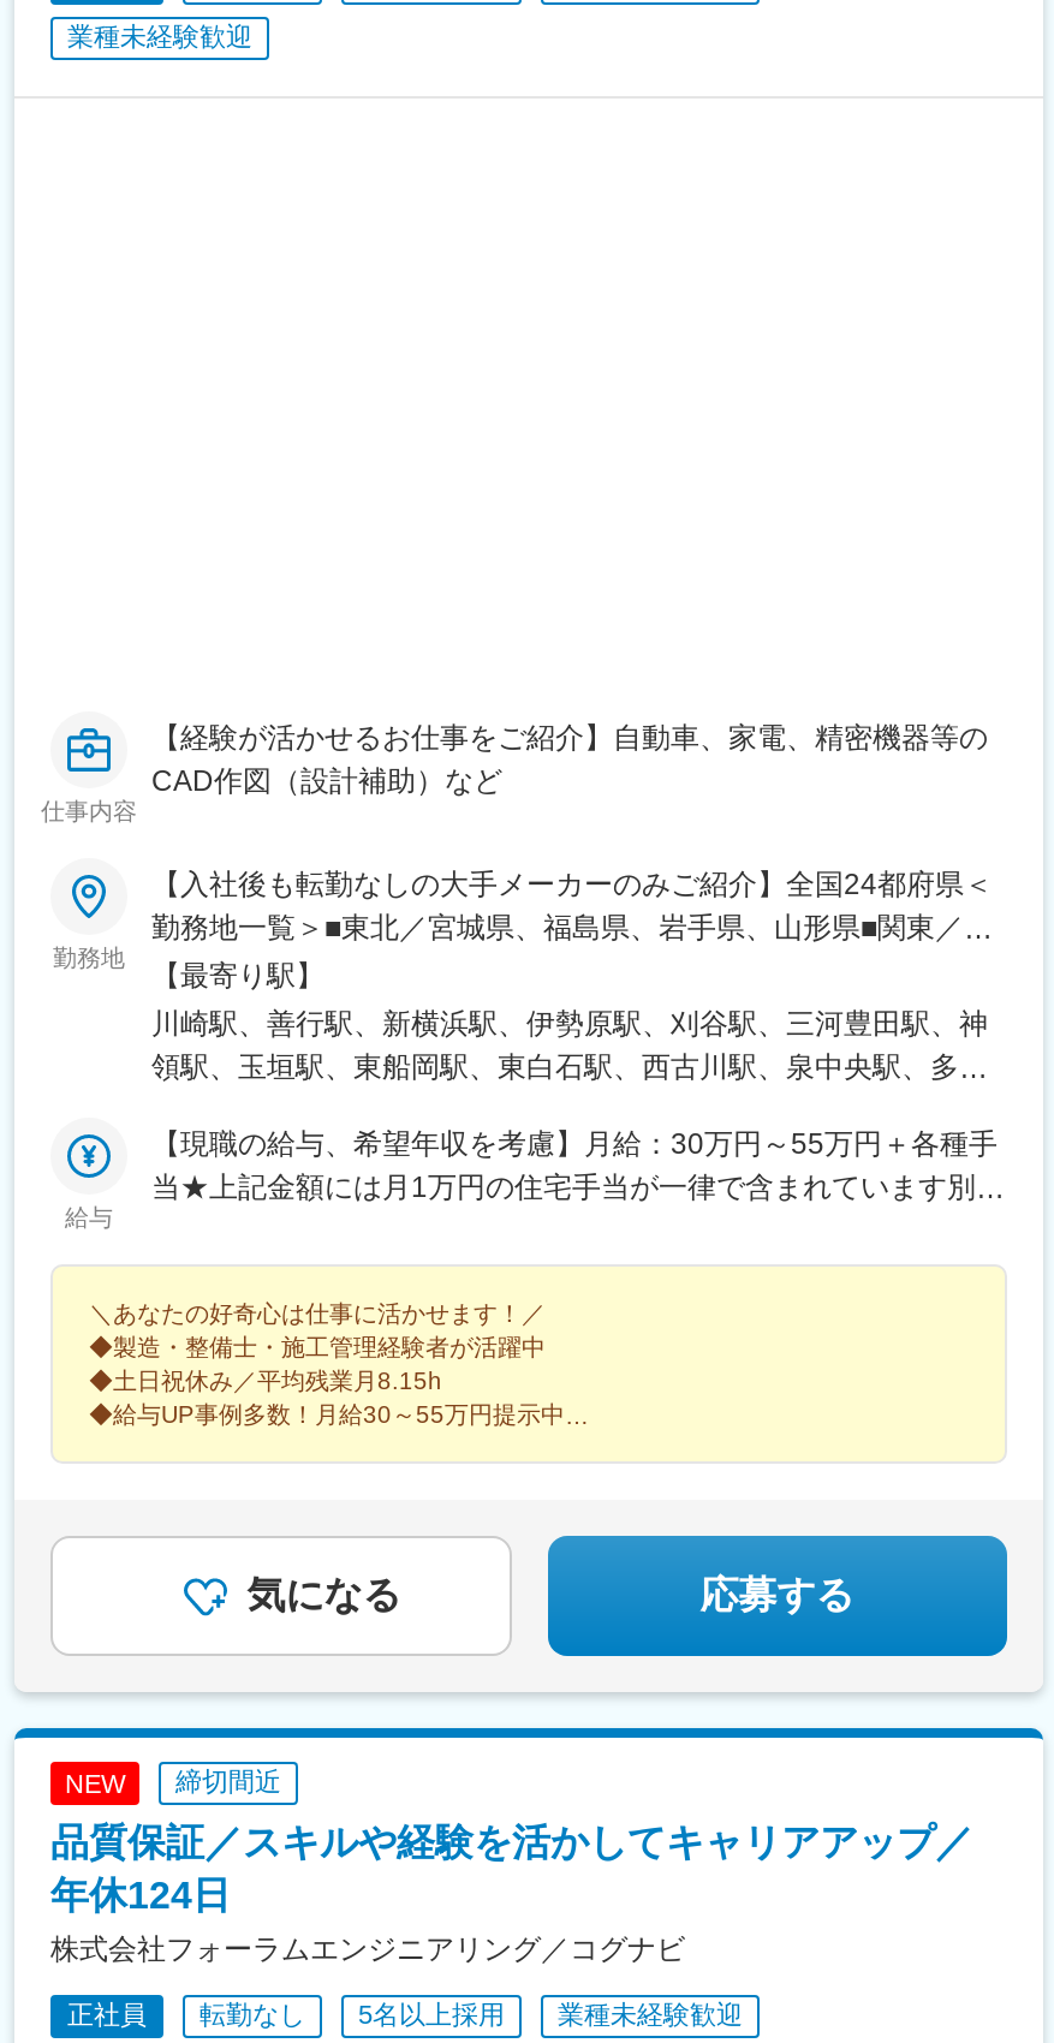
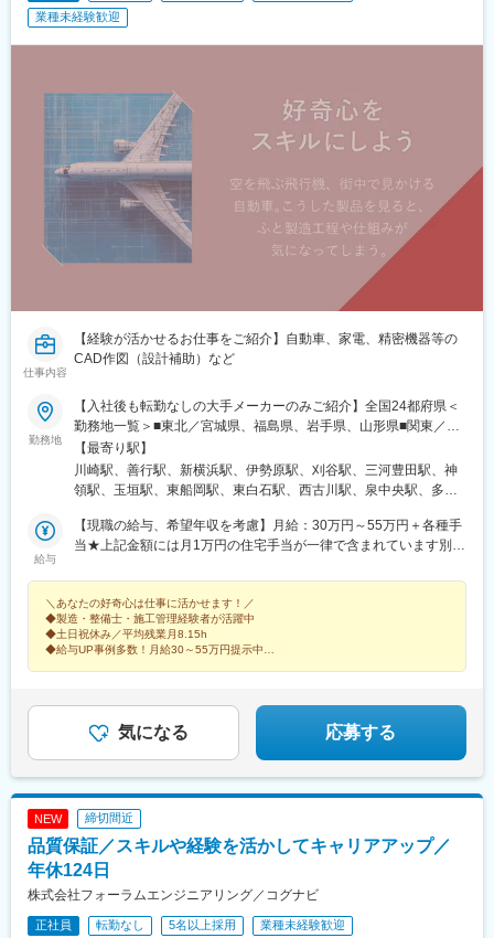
+ [image]
